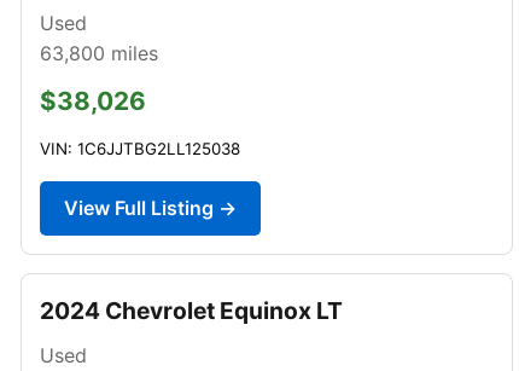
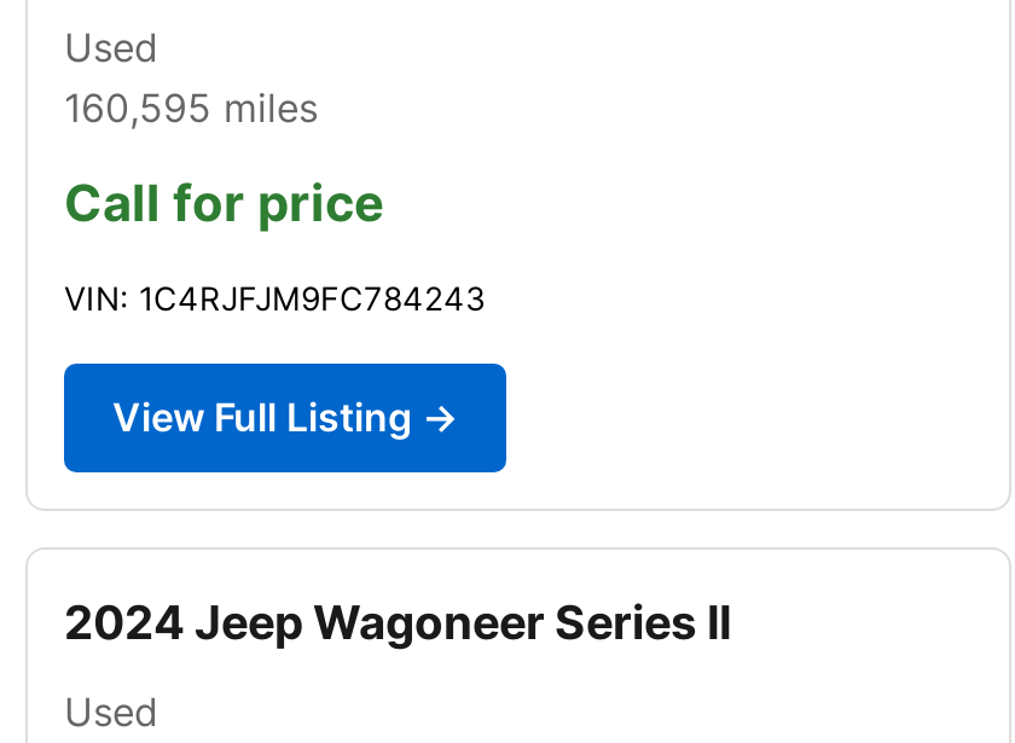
- 63,800 miles
+ 160,595 miles

- $38,026
+ Call for price

- VIN: 1C6JJTBG2LL125038
+ VIN: 1C4RJFJM9FC784243

- 2024 Chevrolet Equinox LT
+ 2024 Jeep Wagoneer Series II
